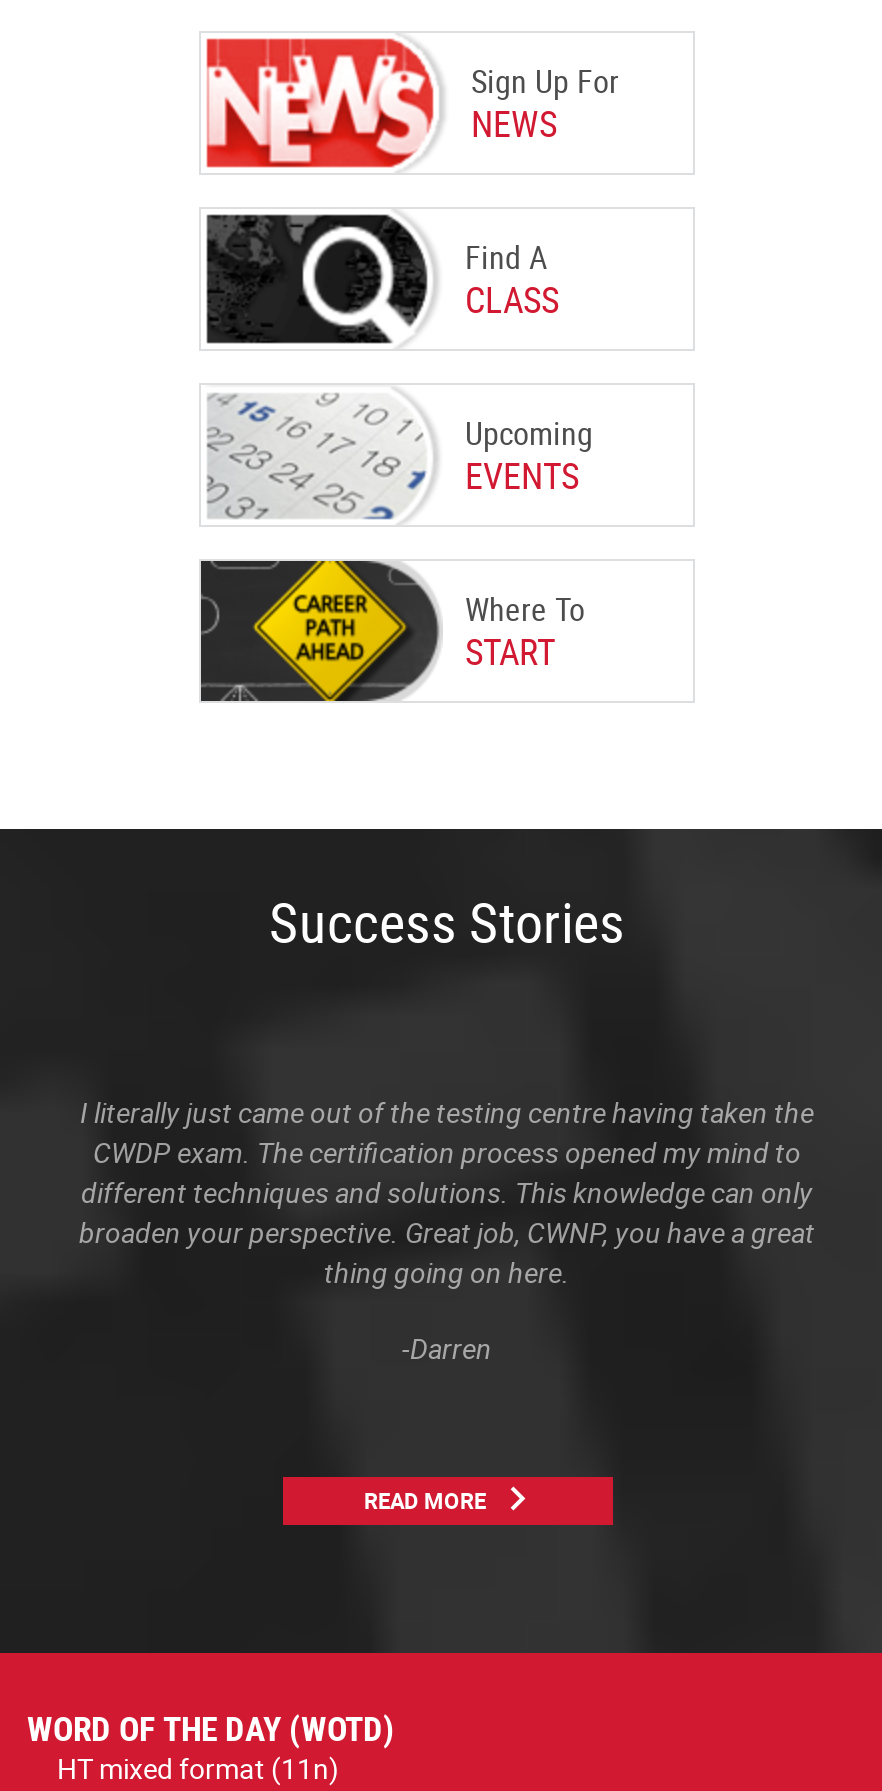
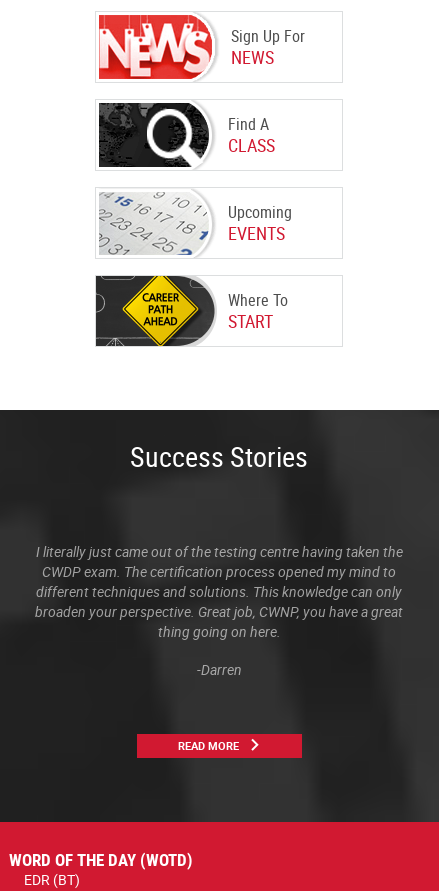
- HT mixed format (11n)
+ EDR (BT)
